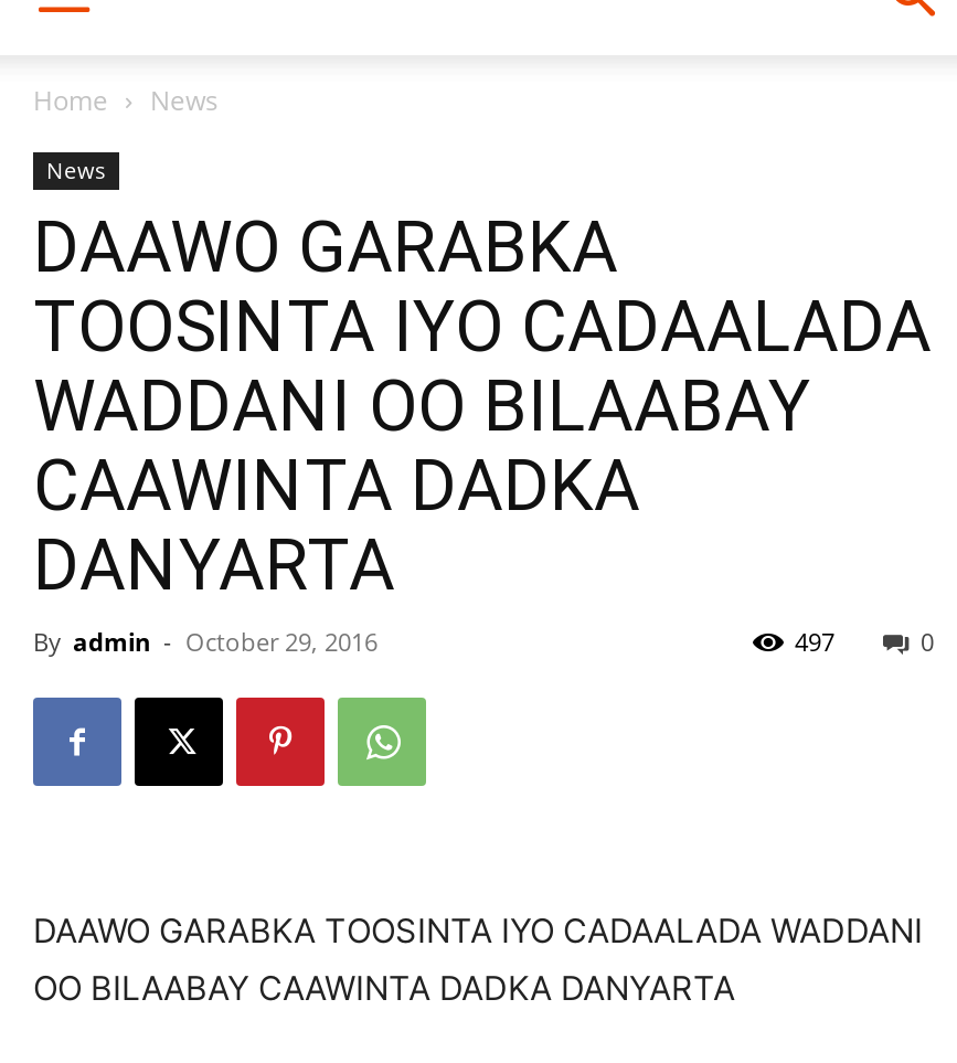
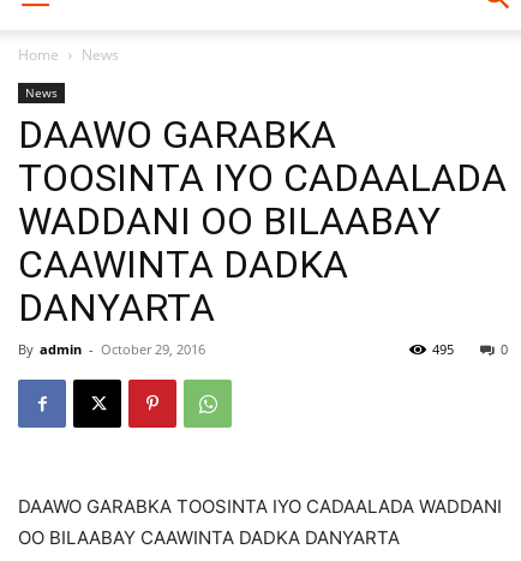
- 497
+ 495
